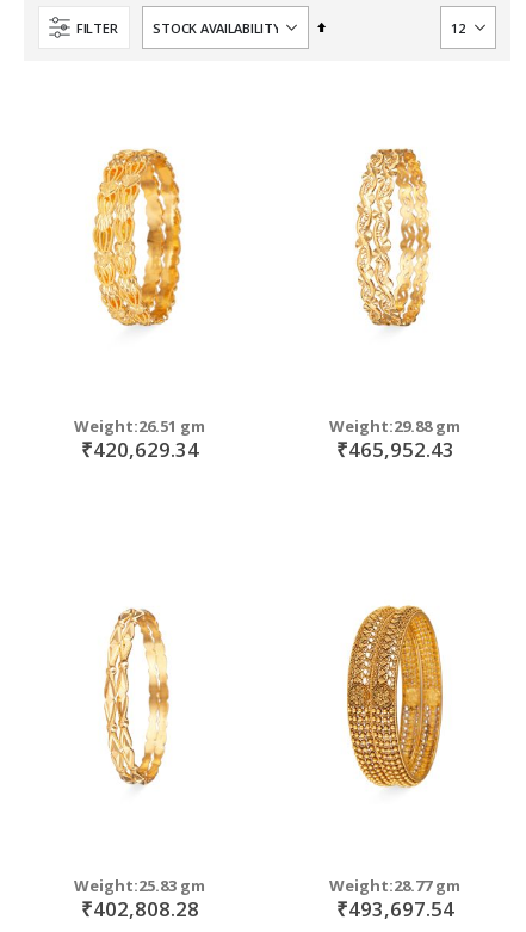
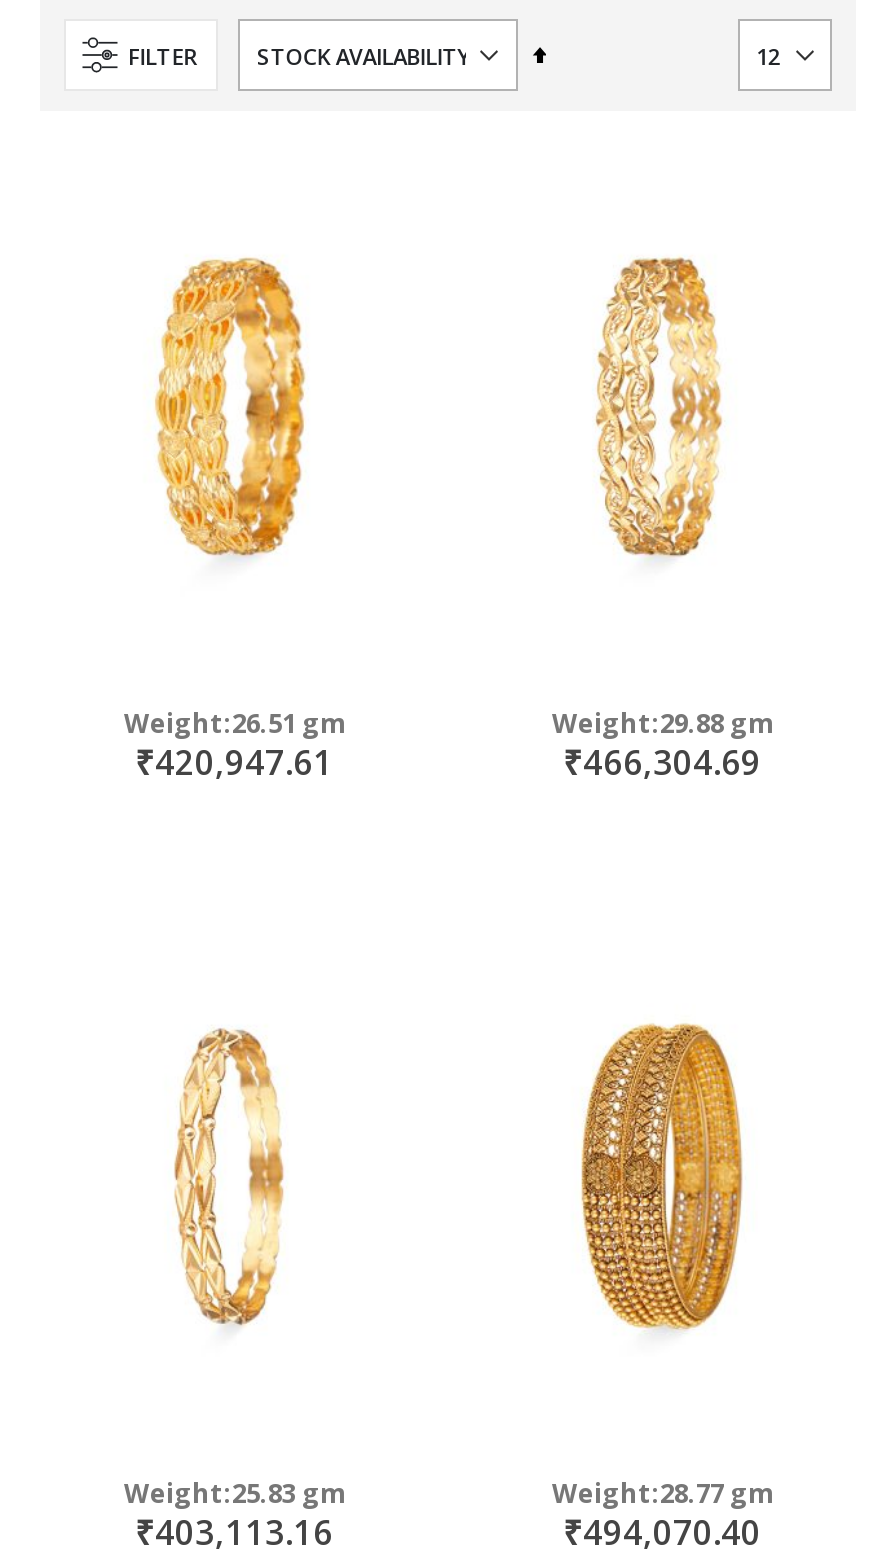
- ₹420,629.34
+ ₹420,947.61

- ₹465,952.43
+ ₹466,304.69

- ₹402,808.28
+ ₹403,113.16

- ₹493,697.54
+ ₹494,070.40
